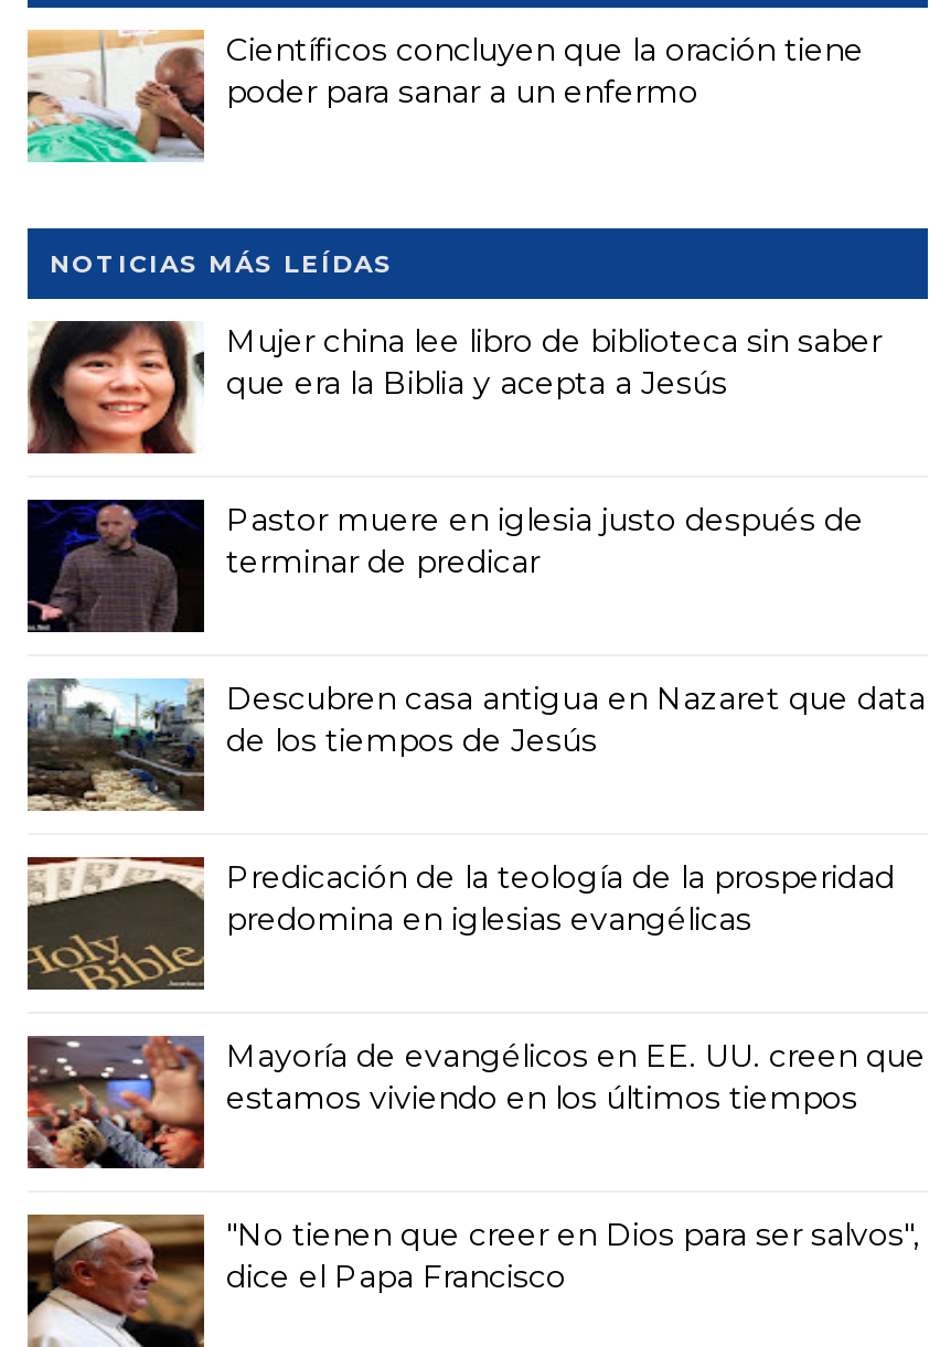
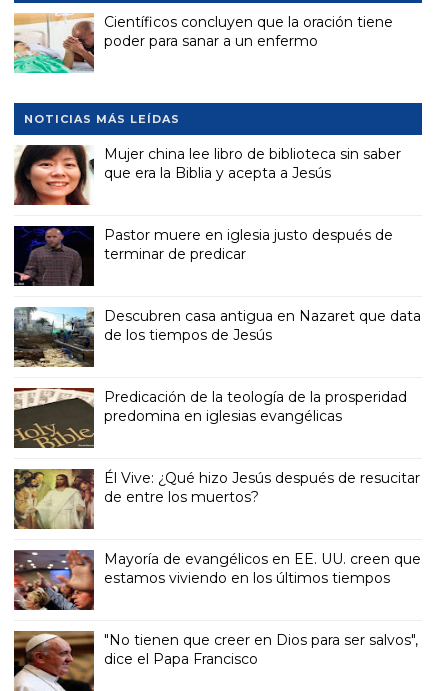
+ [image]
+ Él Vive: ¿Qué hizo Jesús después de resucitar
+ de entre los muertos?
